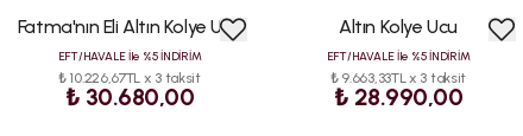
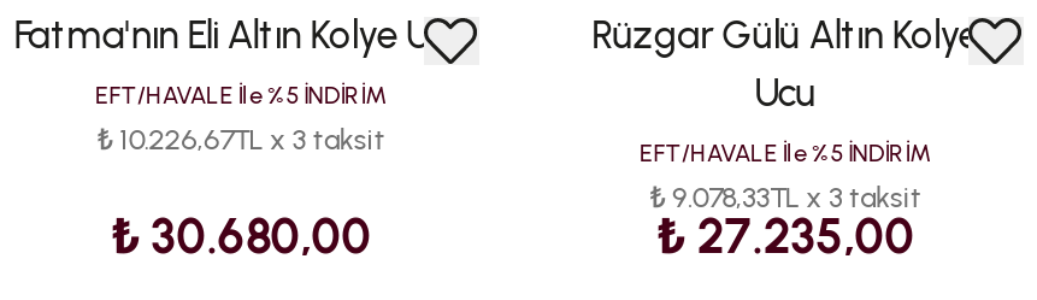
- Altın Kolye Ucu
+ Rüzgar Gülü Altın Kolye
+ Ucu

- ₺ 9.663,33TL x 3 taksit
+ ₺ 9.078,33TL x 3 taksit

- ₺ 28.990,00
+ ₺ 27.235,00
